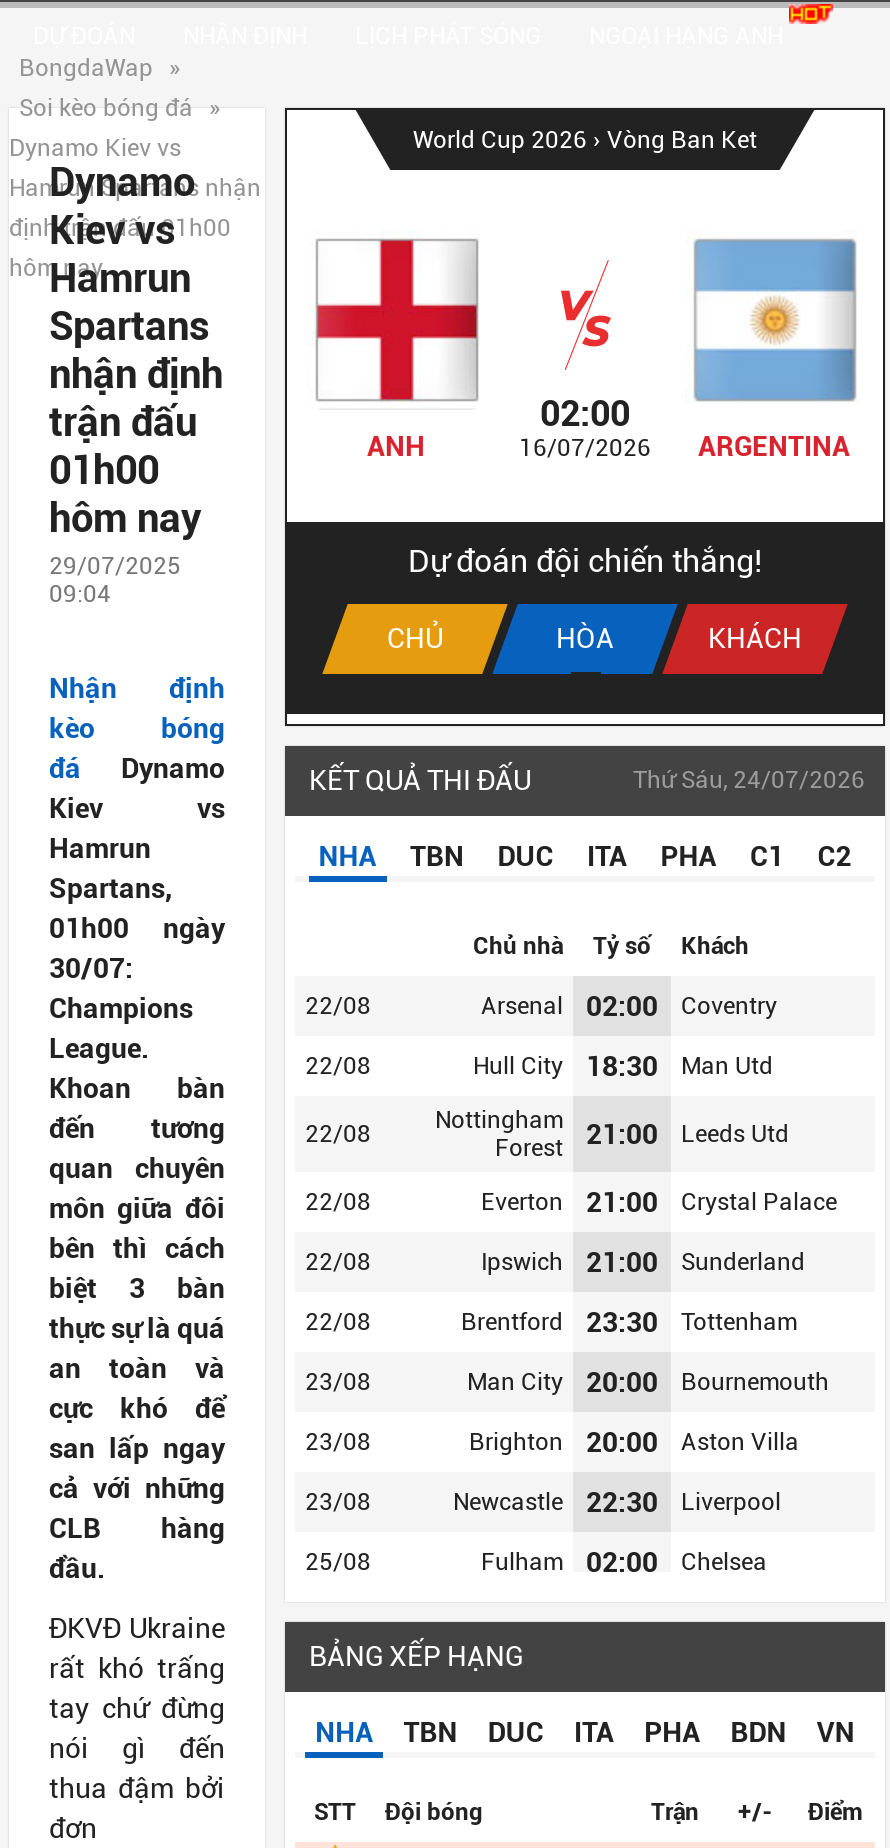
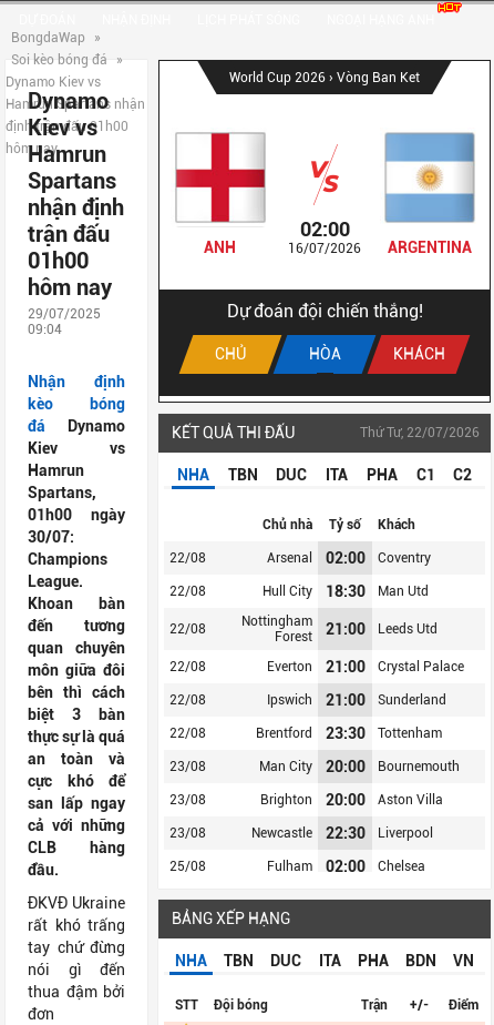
- Thứ Sáu, 24/07/2026
+ Thứ Tư, 22/07/2026
